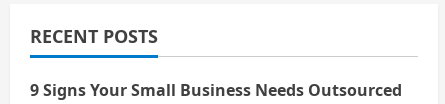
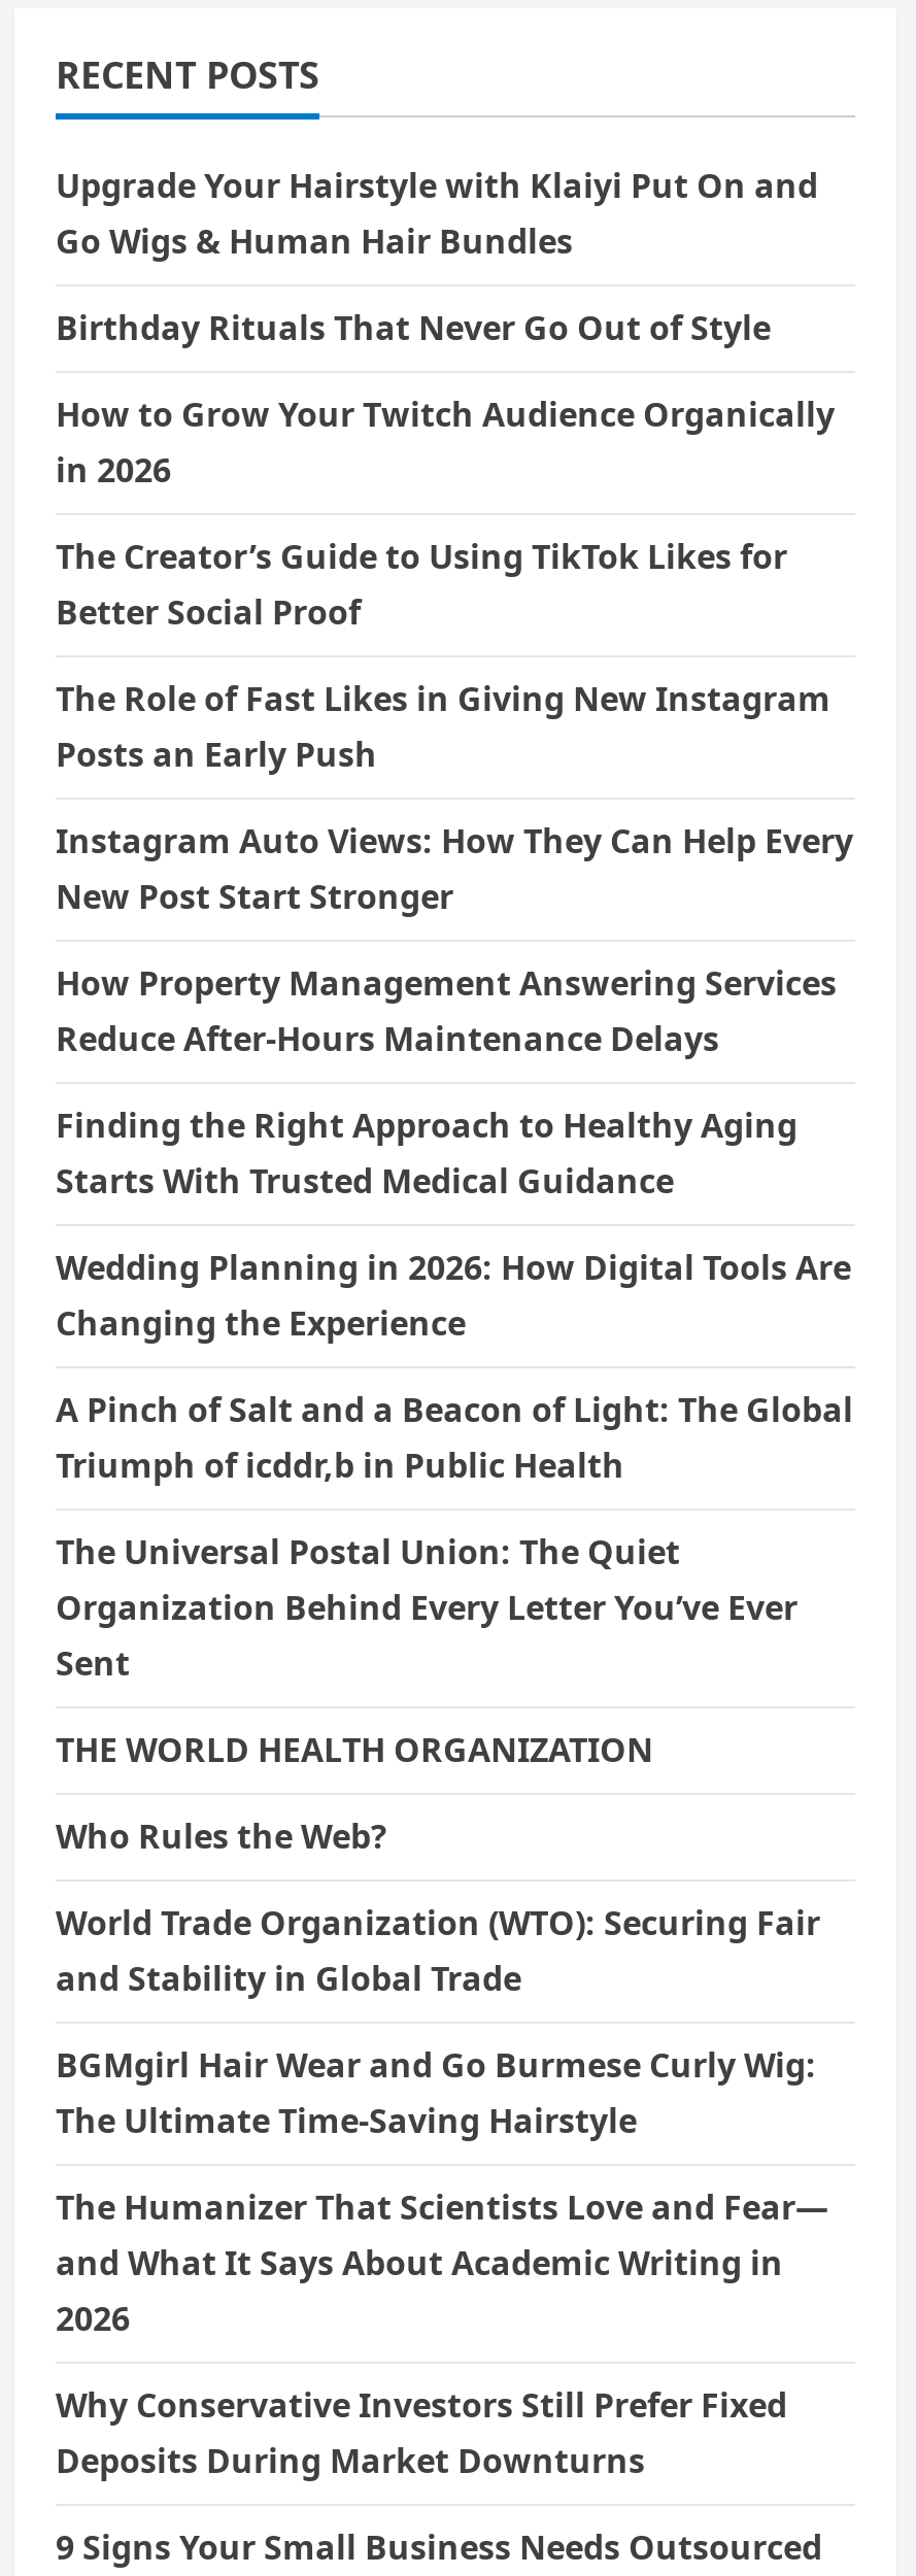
+ Upgrade Your Hairstyle with Klaiyi Put On and
+ Go Wigs & Human Hair Bundles
+ Birthday Rituals That Never Go Out of Style
+ How to Grow Your Twitch Audience Organically
+ in 2026
+ The Creator’s Guide to Using TikTok Likes for
+ Better Social Proof
+ The Role of Fast Likes in Giving New Instagram
+ Posts an Early Push
+ Instagram Auto Views: How They Can Help Every
+ New Post Start Stronger
+ How Property Management Answering Services
+ Reduce After-Hours Maintenance Delays
+ Finding the Right Approach to Healthy Aging
+ Starts With Trusted Medical Guidance
+ Wedding Planning in 2026: How Digital Tools Are
+ Changing the Experience
+ A Pinch of Salt and a Beacon of Light: The Global
+ Triumph of icddr,b in Public Health
+ The Universal Postal Union: The Quiet
+ Organization Behind Every Letter You’ve Ever
+ Sent
+ THE WORLD HEALTH ORGANIZATION
+ Who Rules the Web?
+ World Trade Organization (WTO): Securing Fair
+ and Stability in Global Trade
+ BGMgirl Hair Wear and Go Burmese Curly Wig:
+ The Ultimate Time-Saving Hairstyle
+ The Humanizer That Scientists Love and Fear—
+ and What It Says About Academic Writing in
+ 2026
+ Why Conservative Investors Still Prefer Fixed
+ Deposits During Market Downturns
